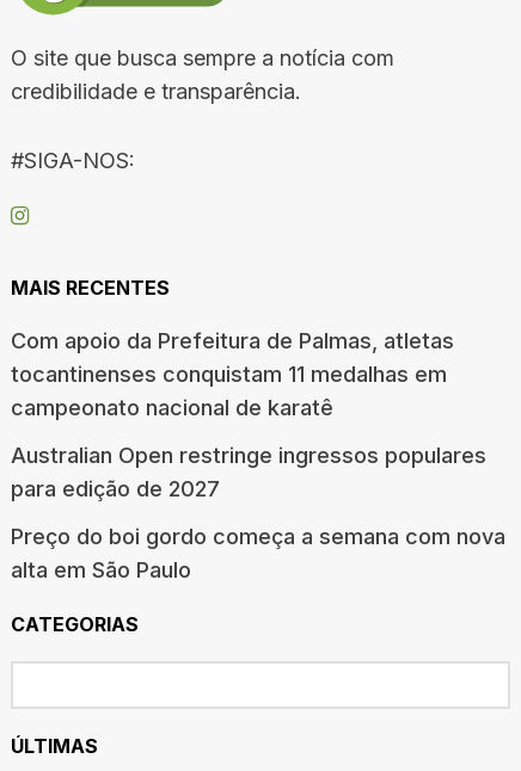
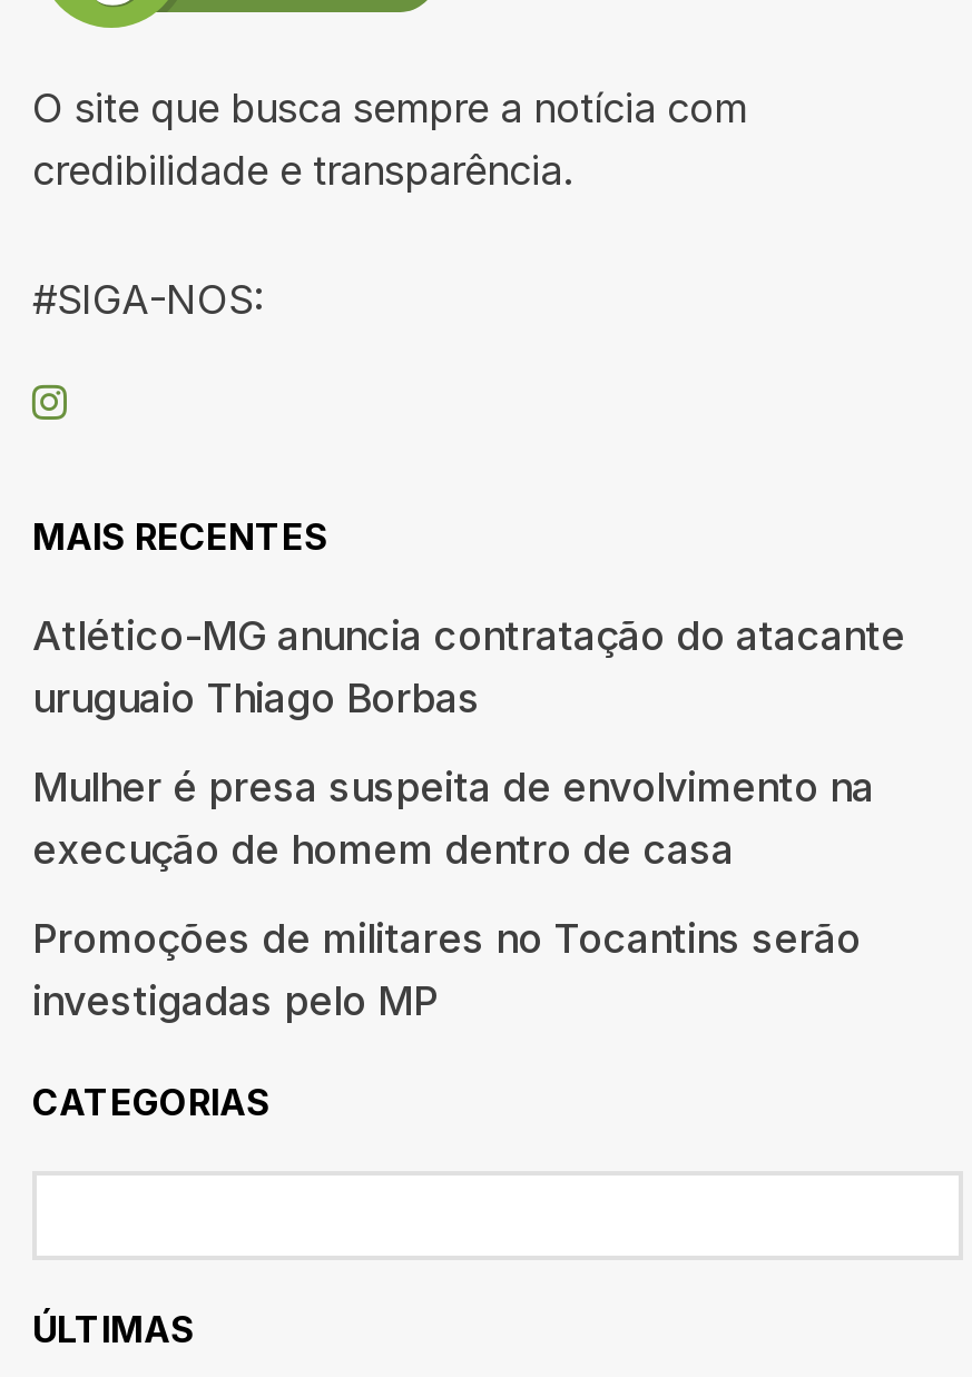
- Com apoio da Prefeitura de Palmas, atletas
- tocantinenses conquistam 11 medalhas em
- campeonato nacional de karatê
+ Atlético-MG anuncia contratação do atacante
+ uruguaio Thiago Borbas

- Australian Open restringe ingressos populares
- para edição de 2027
+ Mulher é presa suspeita de envolvimento na
+ execução de homem dentro de casa

- Preço do boi gordo começa a semana com nova
- alta em São Paulo
+ Promoções de militares no Tocantins serão
+ investigadas pelo MP
